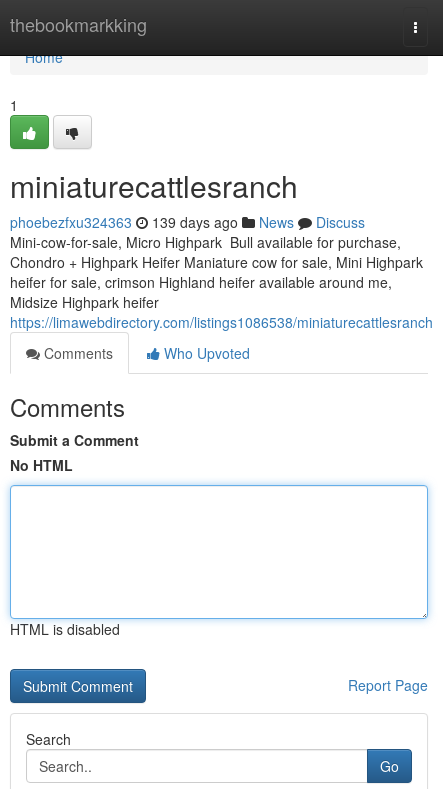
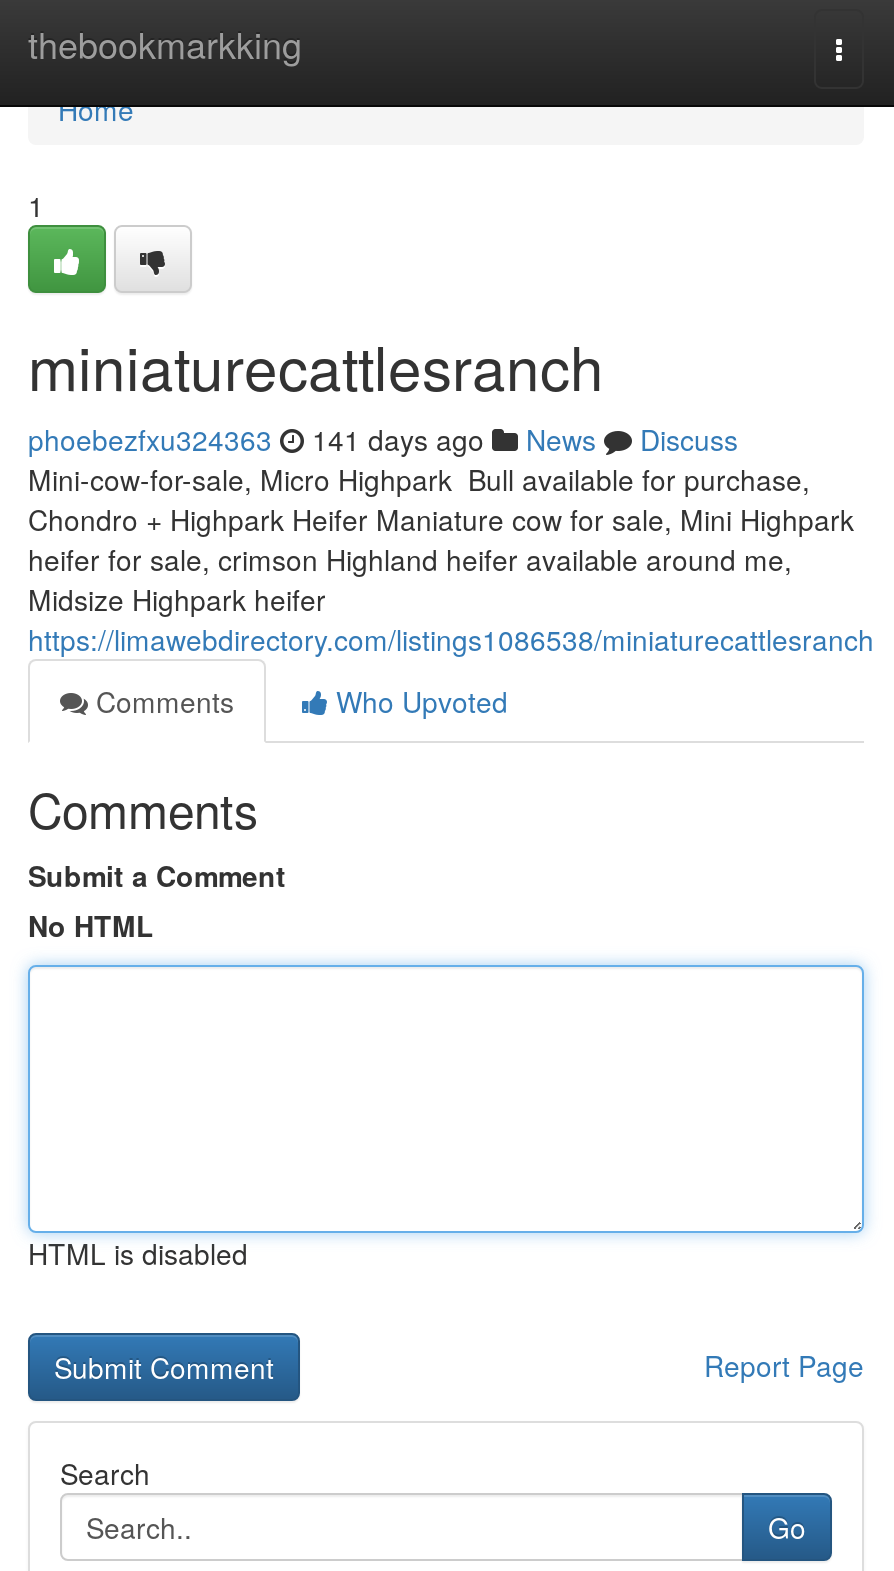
- phoebezfxu324363 139 days ago News Discuss
+ phoebezfxu324363 141 days ago News Discuss
